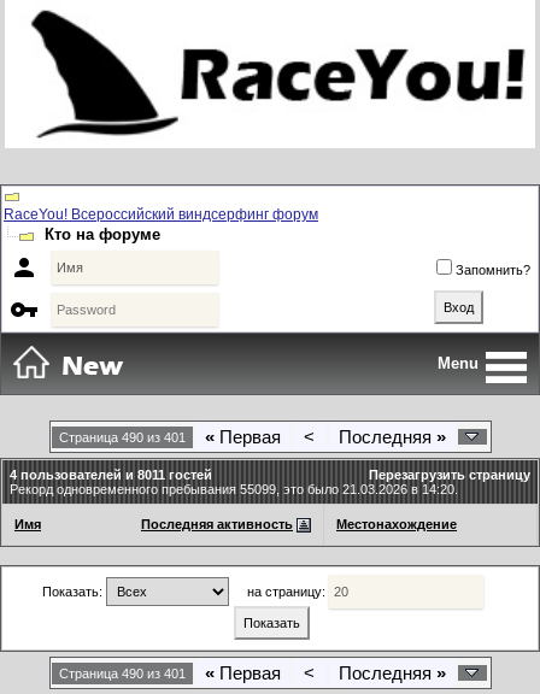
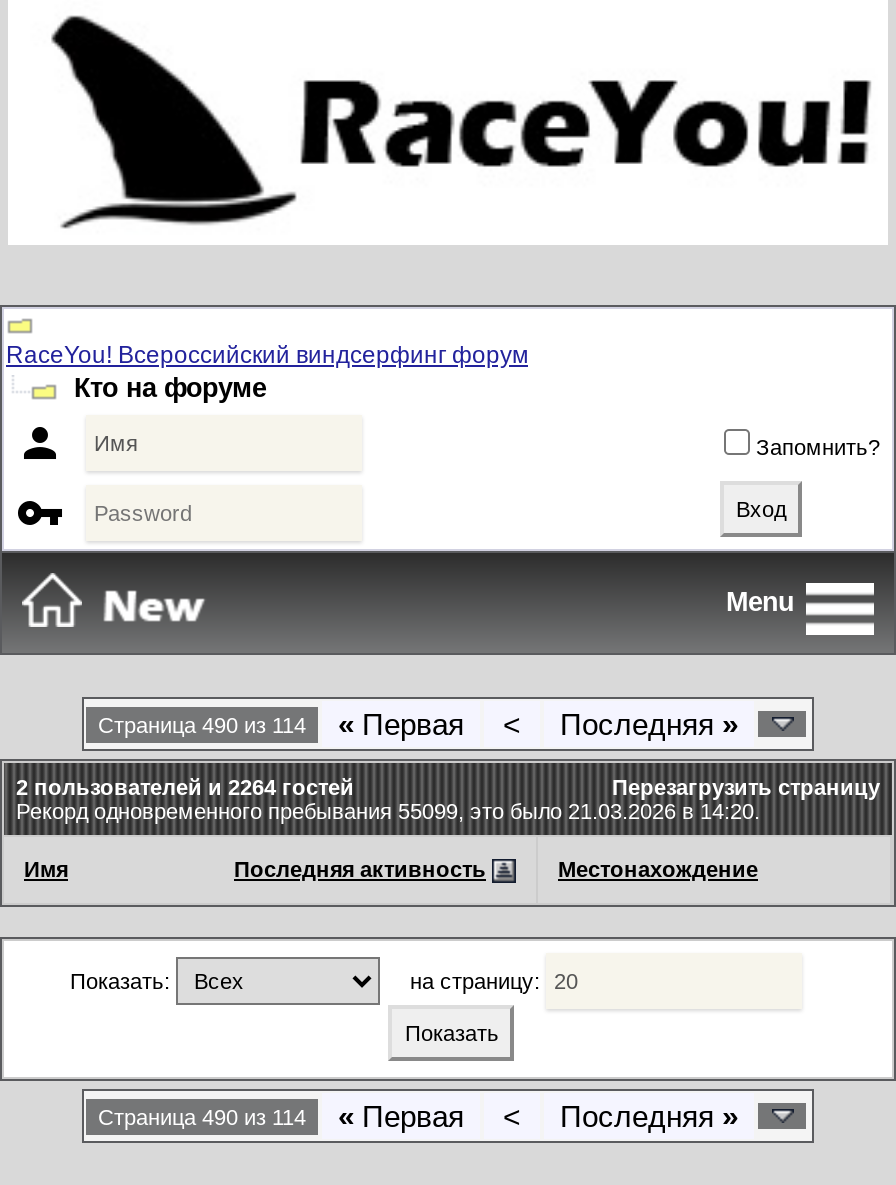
- Страница 490 из 401
+ Страница 490 из 114

- 4 пользователей и 8011 гостей
+ 2 пользователей и 2264 гостей

- Страница 490 из 401
+ Страница 490 из 114
